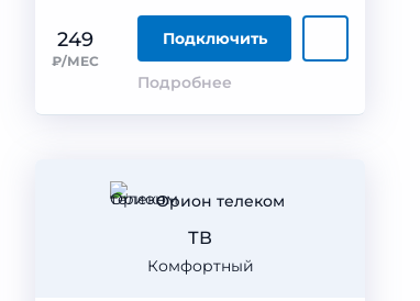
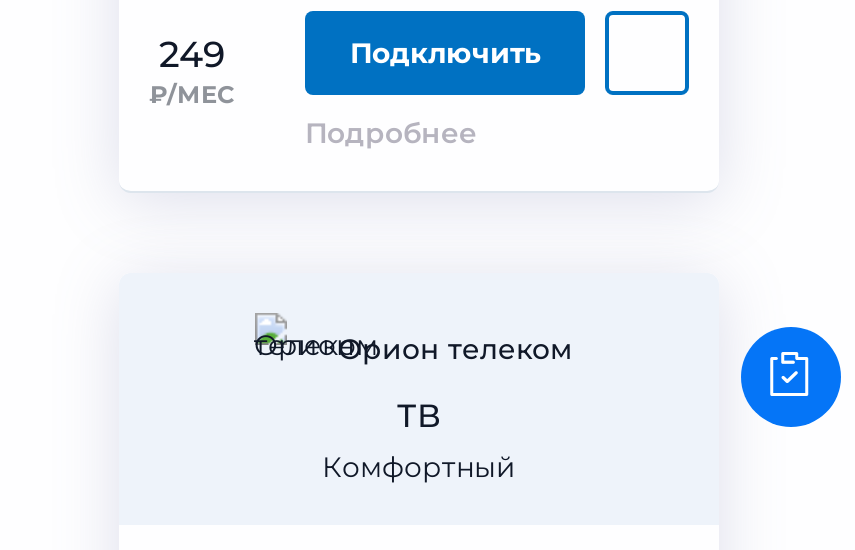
+ [image]
